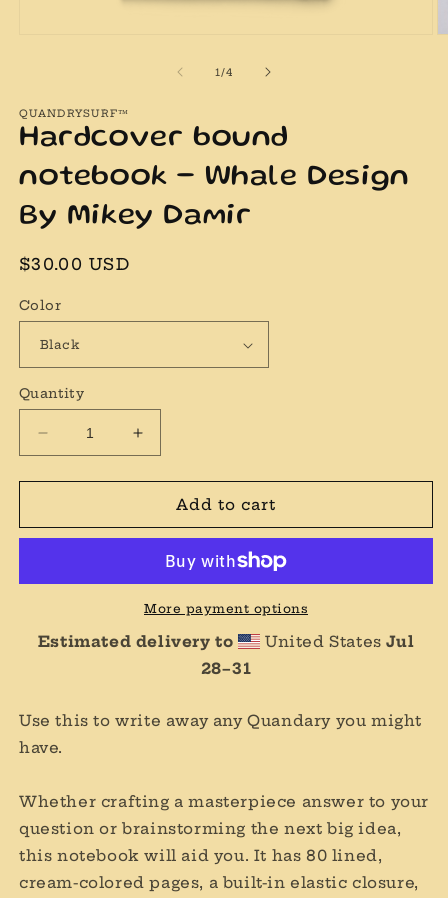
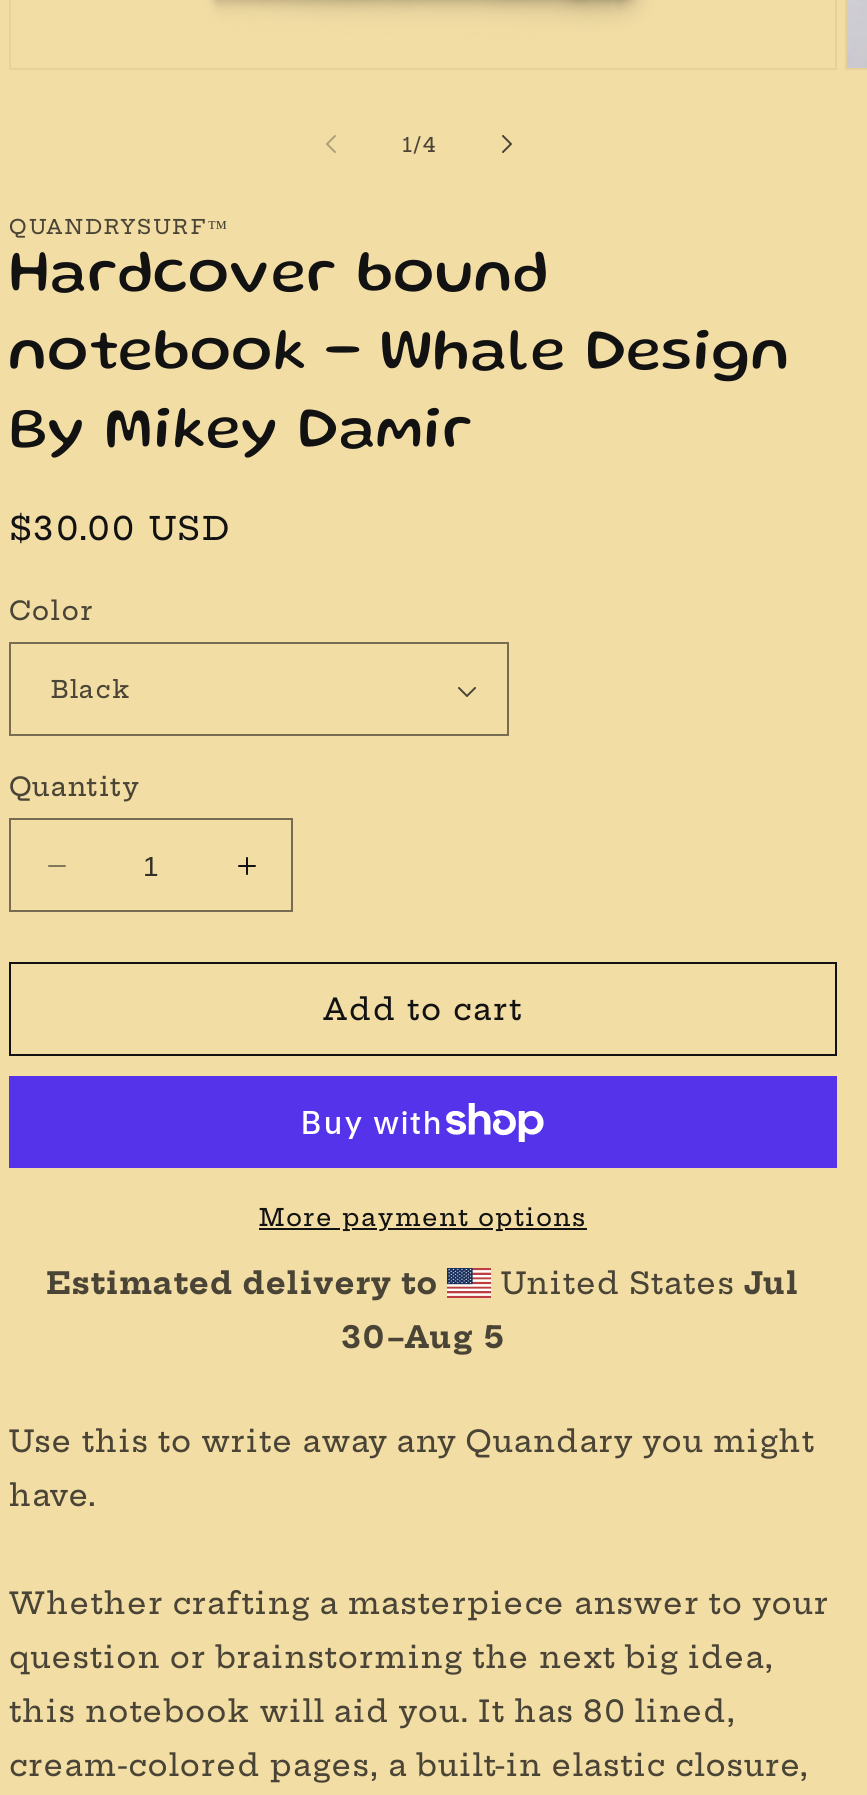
- 28–31
+ 30–Aug 5
